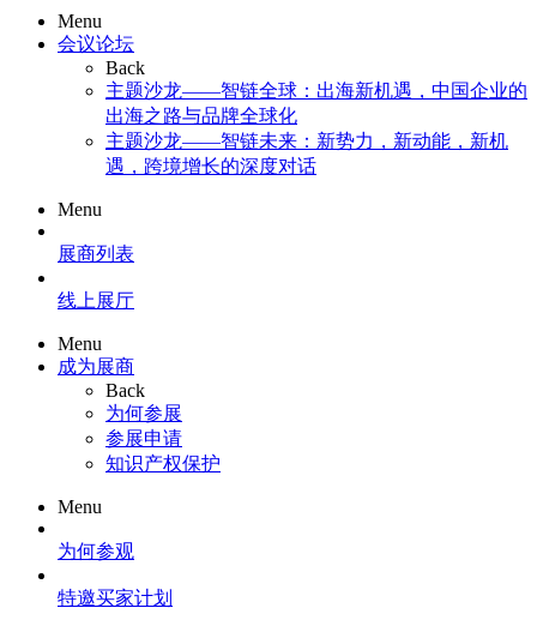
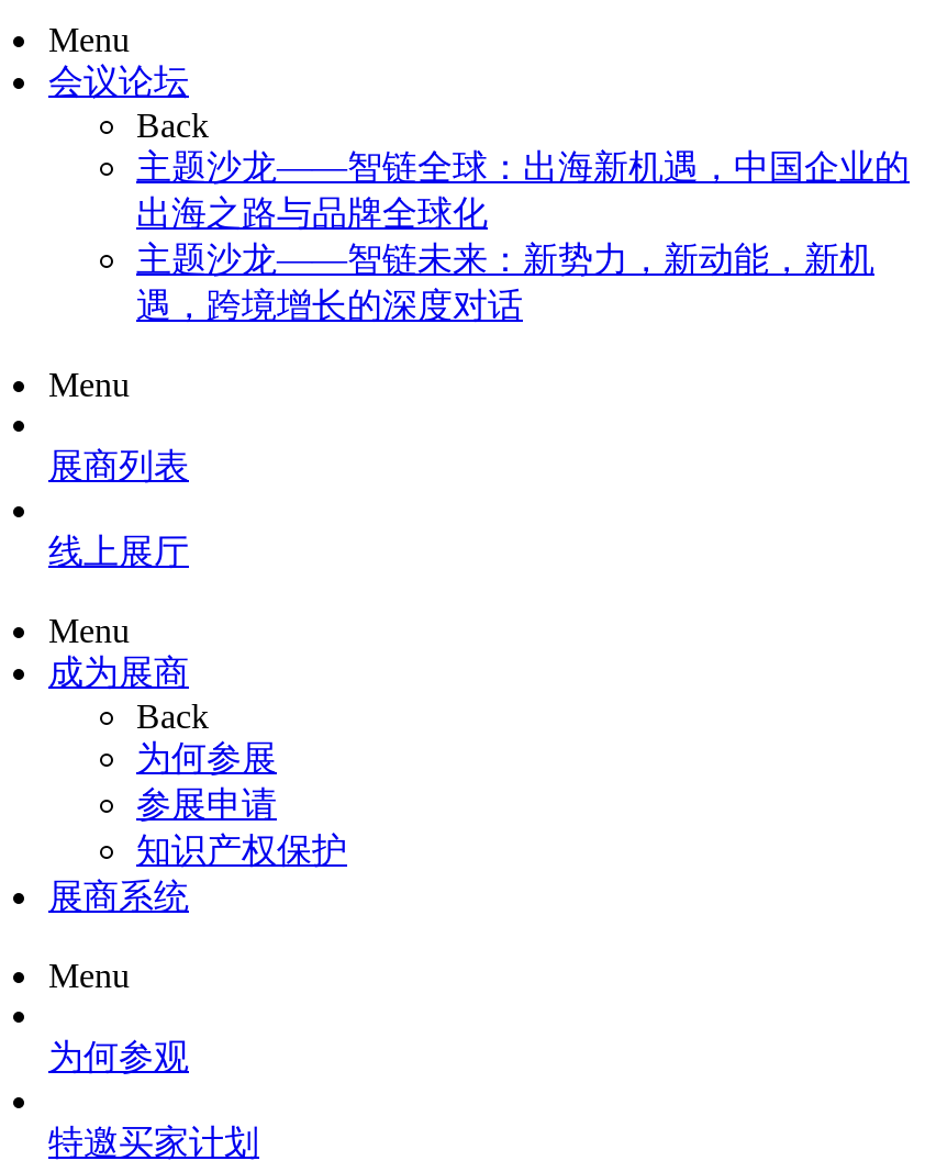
+ 展商系统
